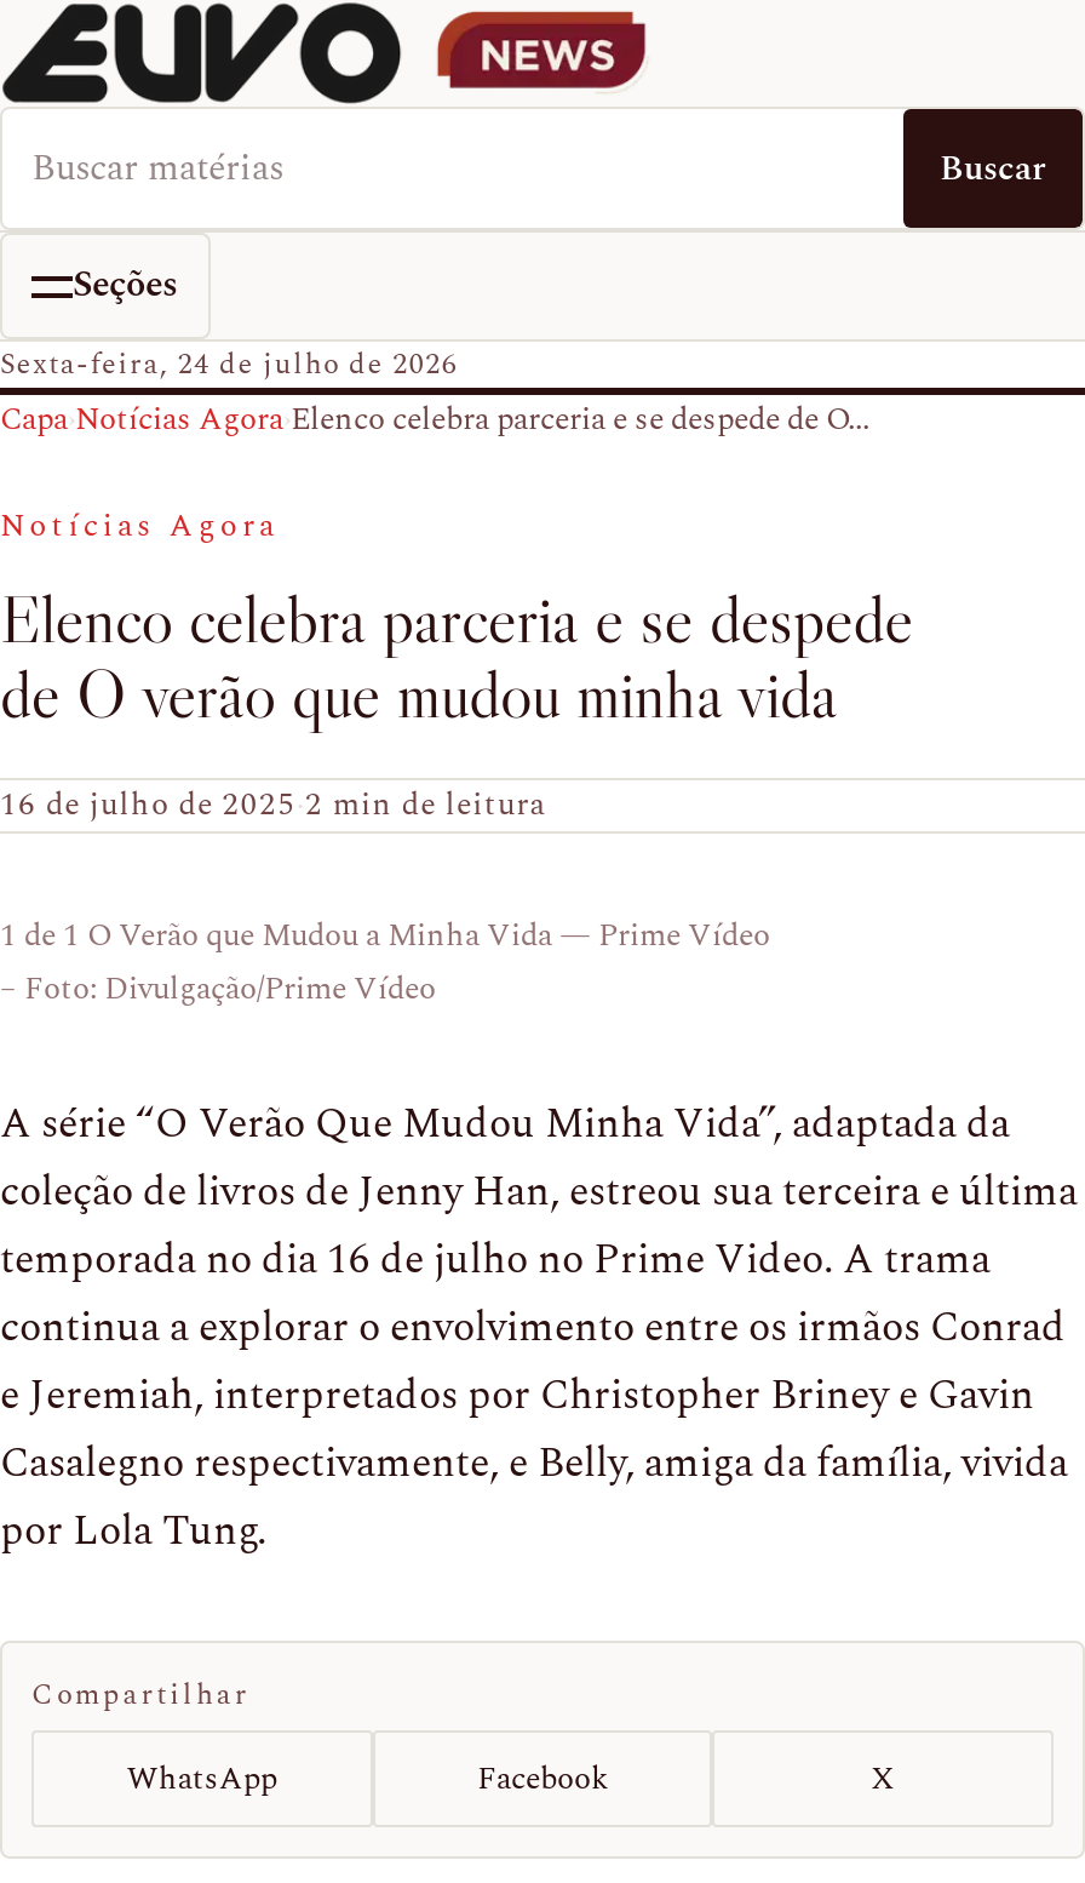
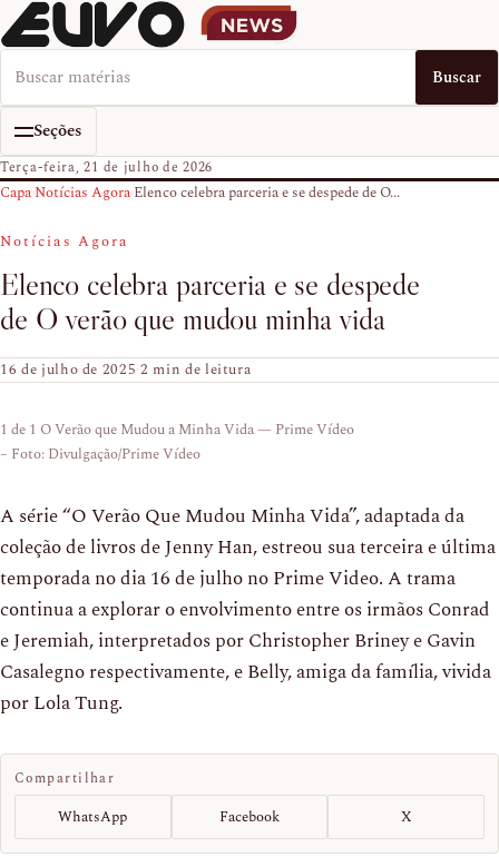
- Sexta-feira, 24 de julho de 2026
+ Terça-feira, 21 de julho de 2026
